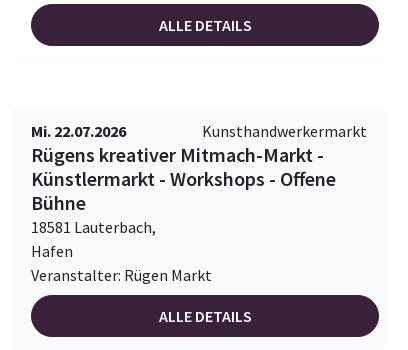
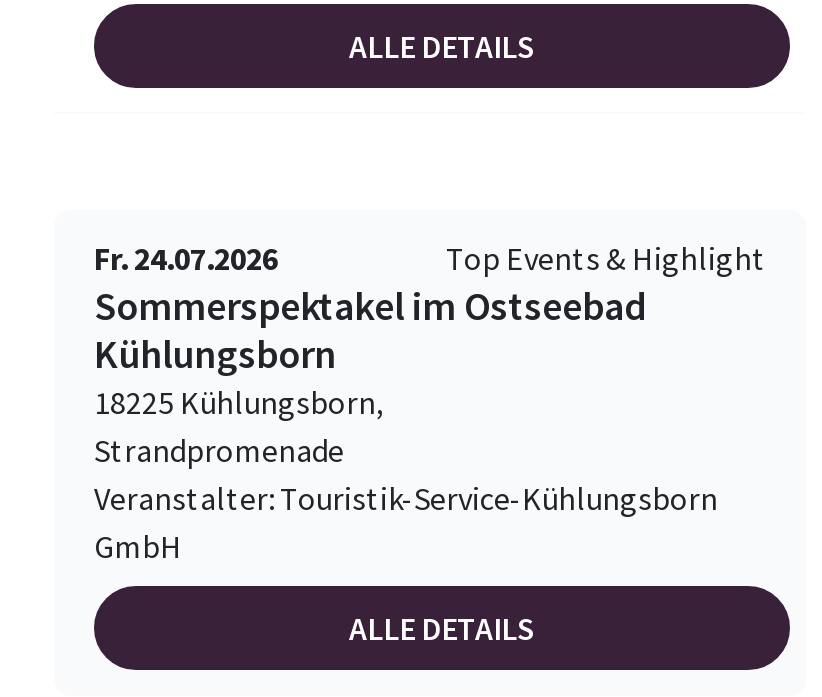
- Mi. 22.07.2026
- Kunsthandwerkermarkt
- Rügens kreativer Mitmach-Markt -
- Künstlermarkt - Workshops - Offene
- Bühne
- 18581 Lauterbach,
- Hafen
- Veranstalter: Rügen Markt
+ Fr. 24.07.2026
+ Top Events & Highlight
+ Sommerspektakel im Ostseebad
+ Kühlungsborn
+ 18225 Kühlungsborn,
+ Strandpromenade
+ Veranstalter: Touristik-Service-Kühlungsborn
+ GmbH
